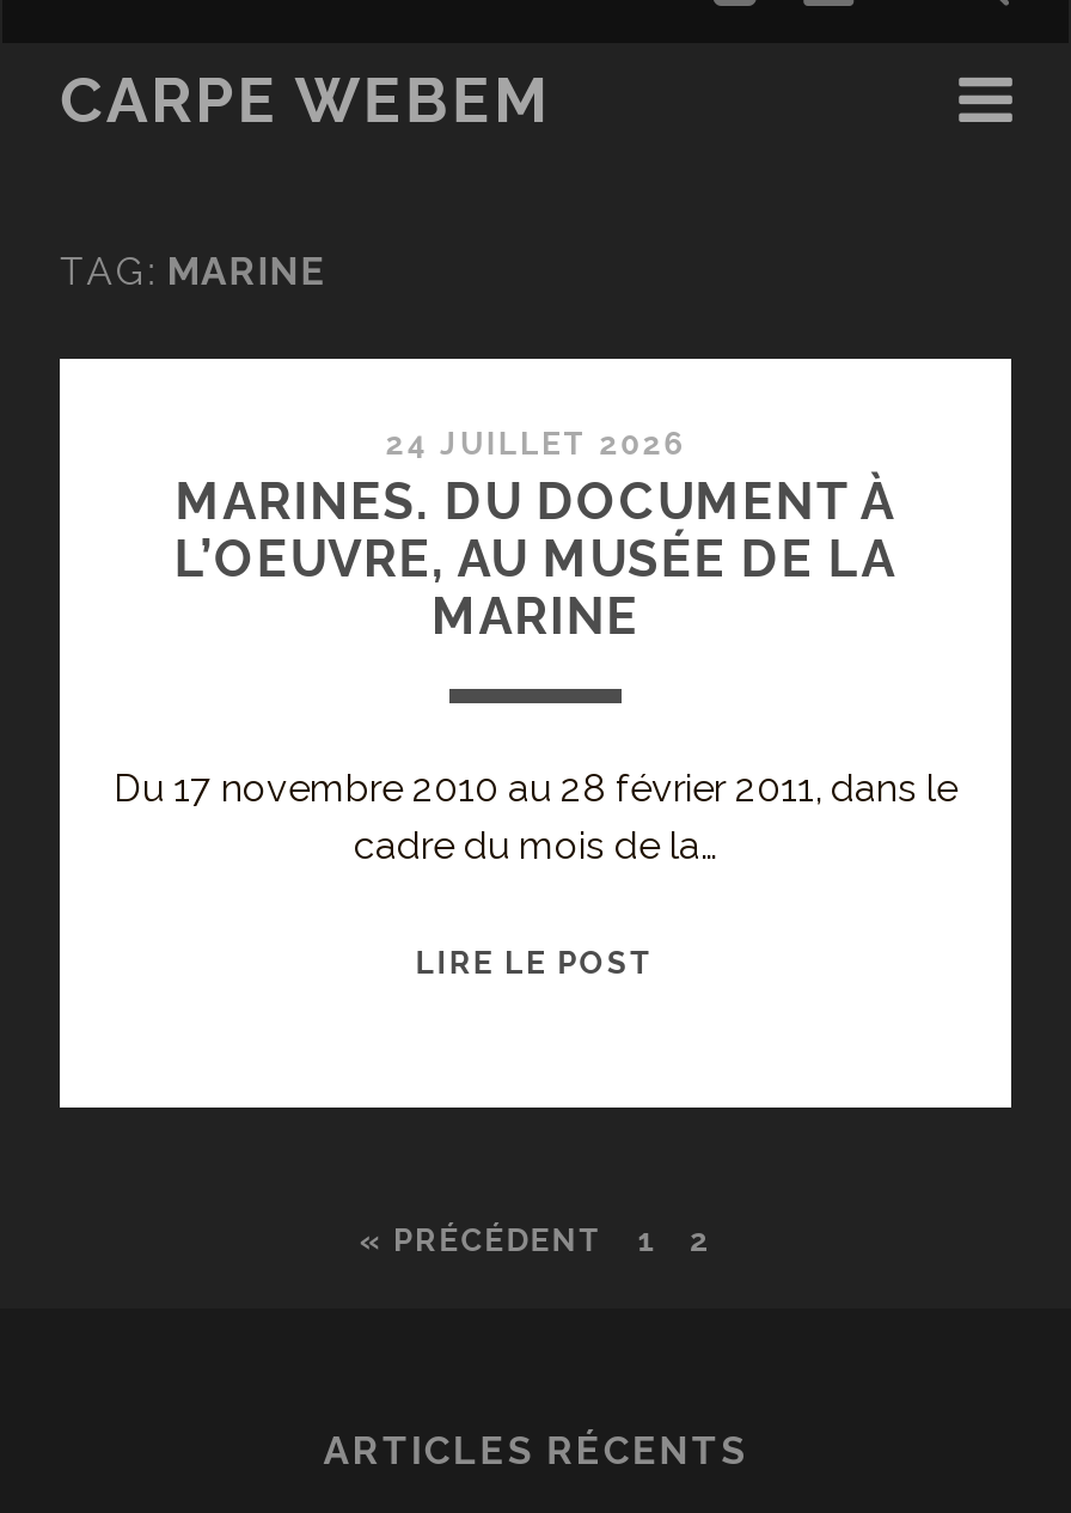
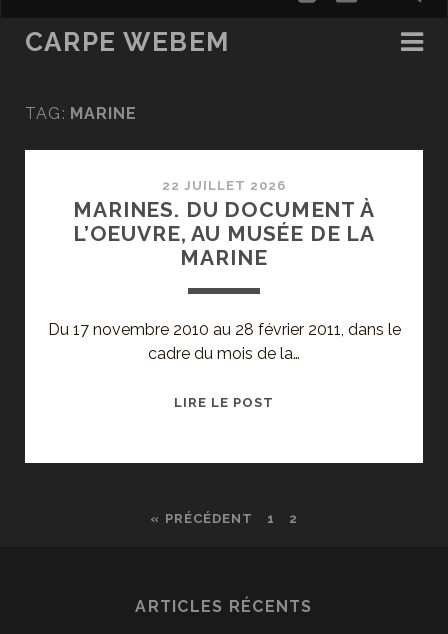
- 24 JUILLET 2026
+ 22 JUILLET 2026
